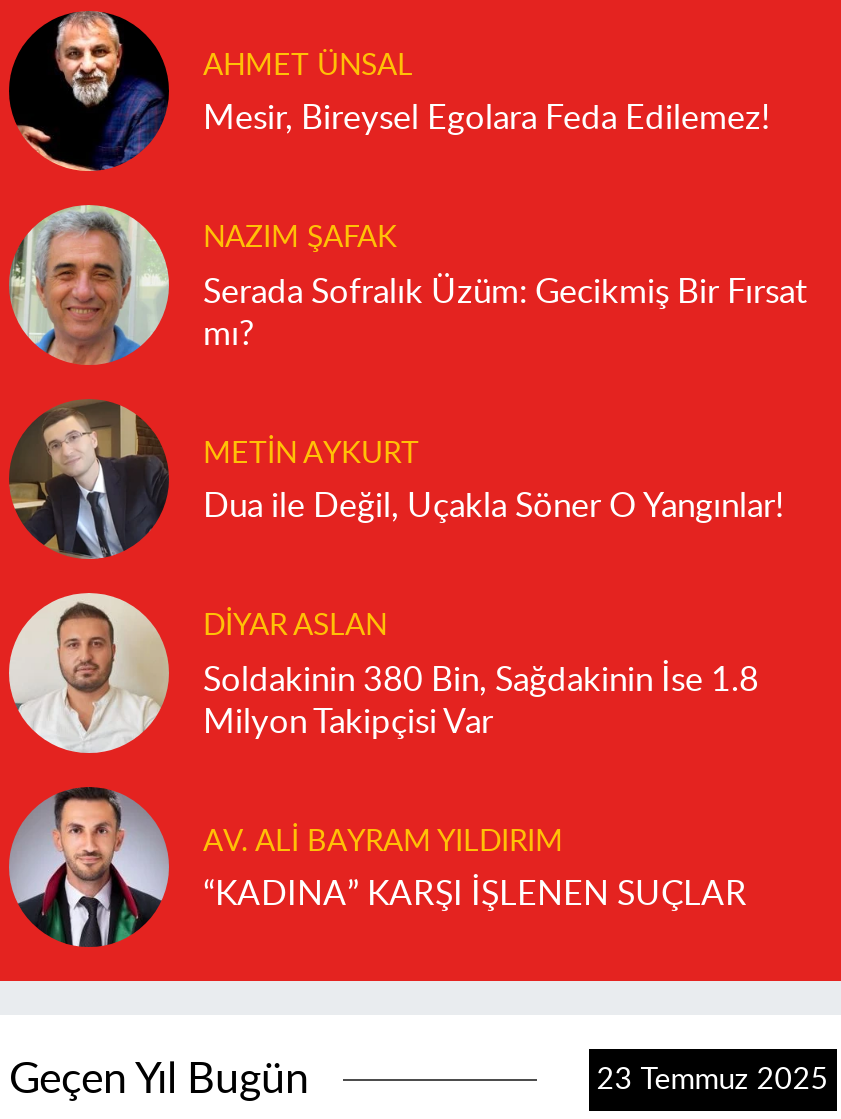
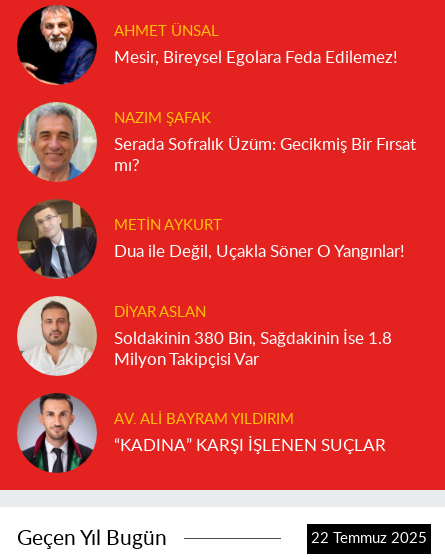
- 23 Temmuz 2025
+ 22 Temmuz 2025
